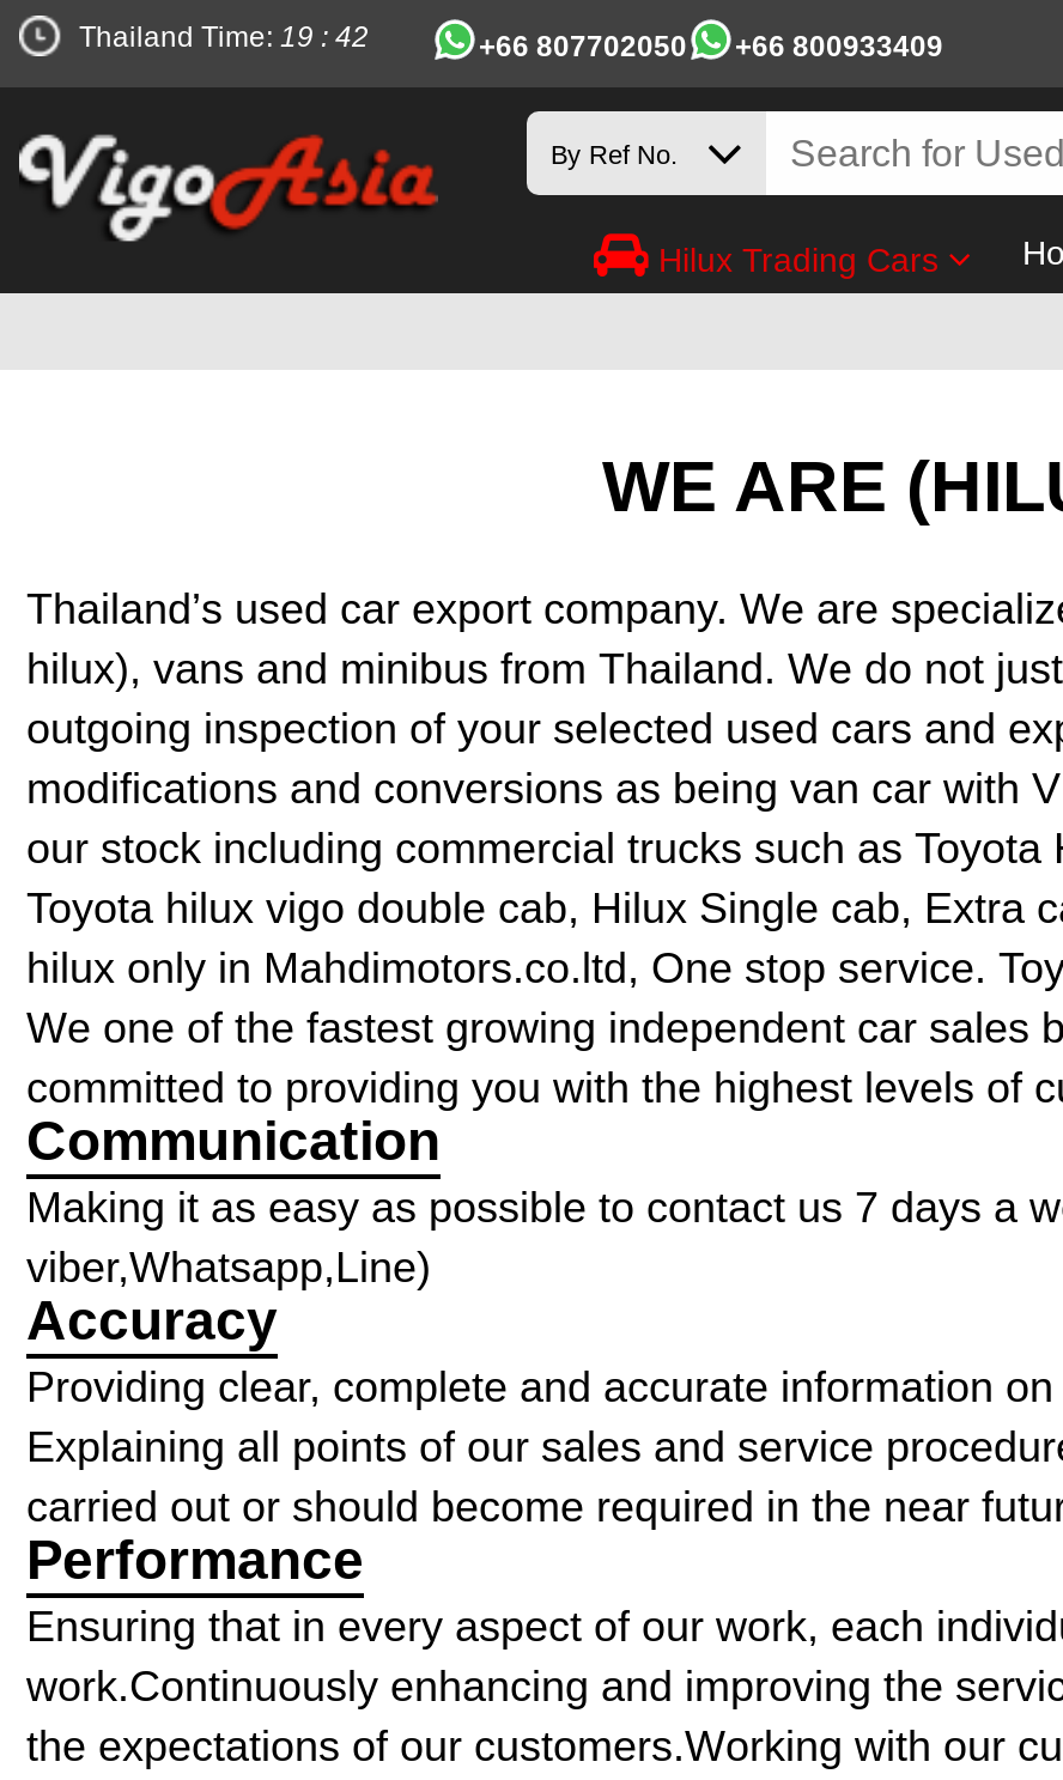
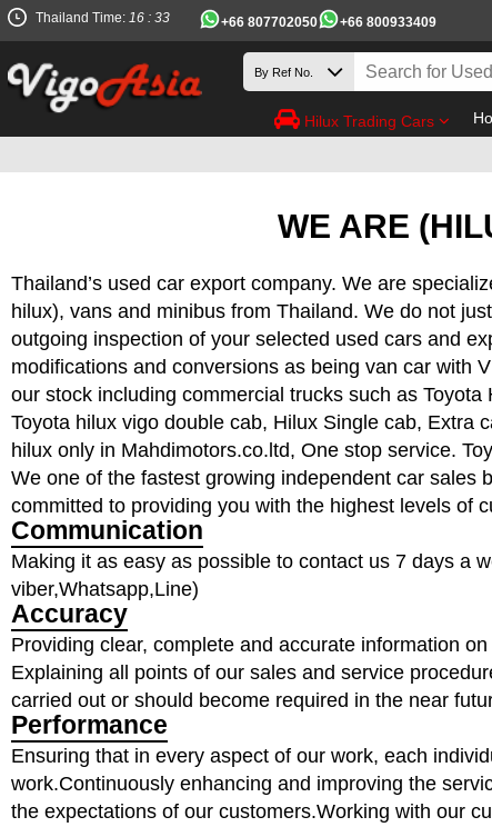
- Thailand Time: 19 : 42
+ Thailand Time: 16 : 33
